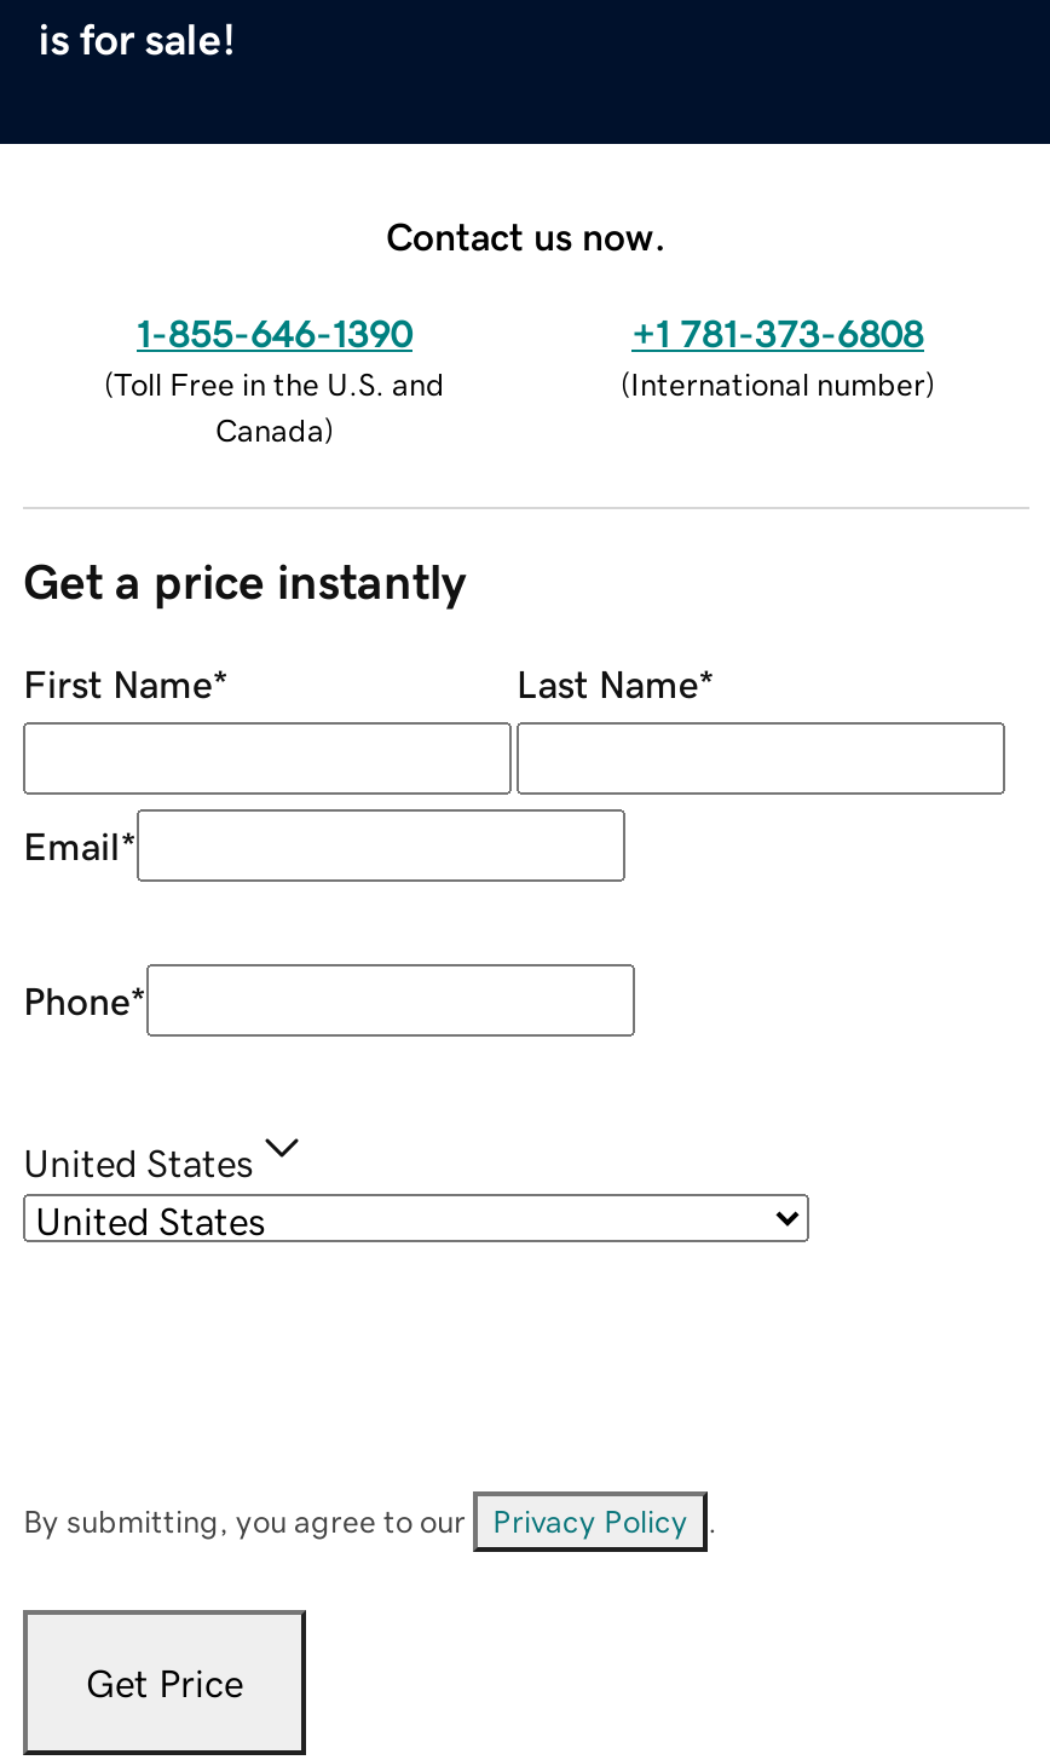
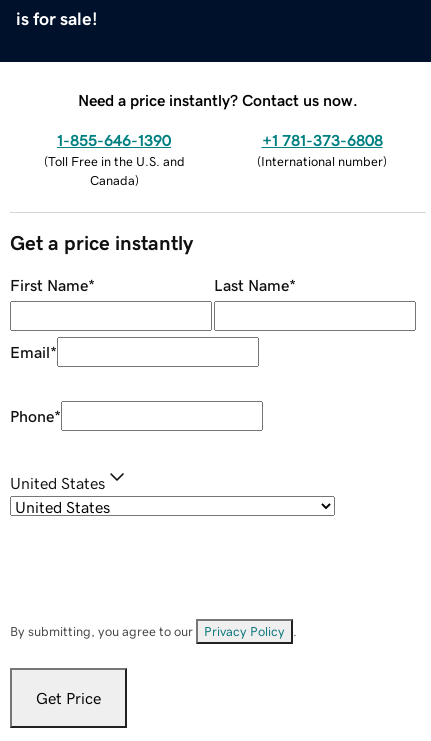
- Contact us now.
+ Need a price instantly? Contact us now.
